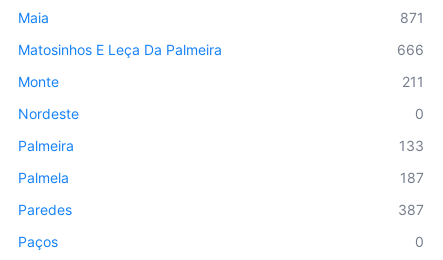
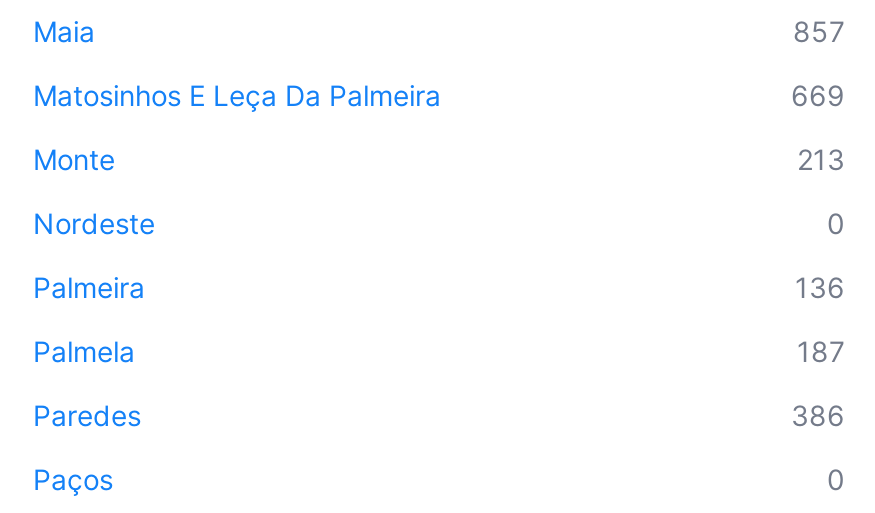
- 871
+ 857

- 666
+ 669

- 211
+ 213

- 133
+ 136

- 387
+ 386
